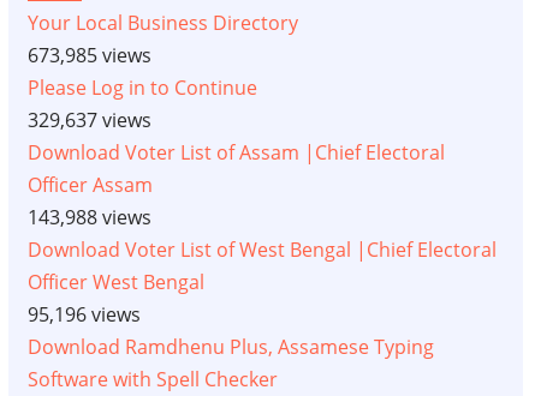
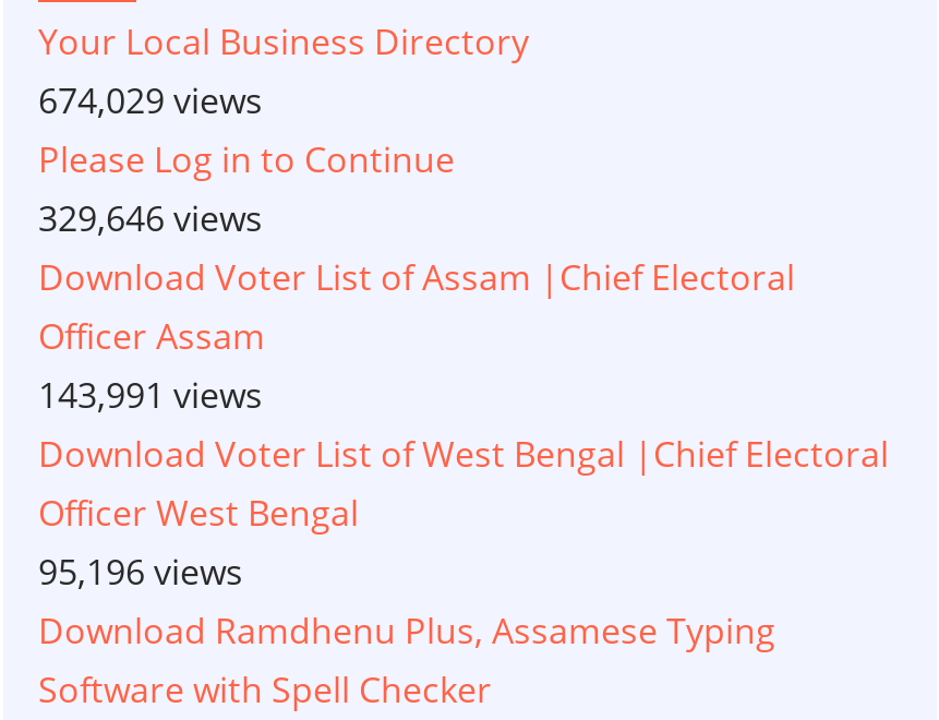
- 673,985 views
+ 674,029 views

- 329,637 views
+ 329,646 views

- 143,988 views
+ 143,991 views
